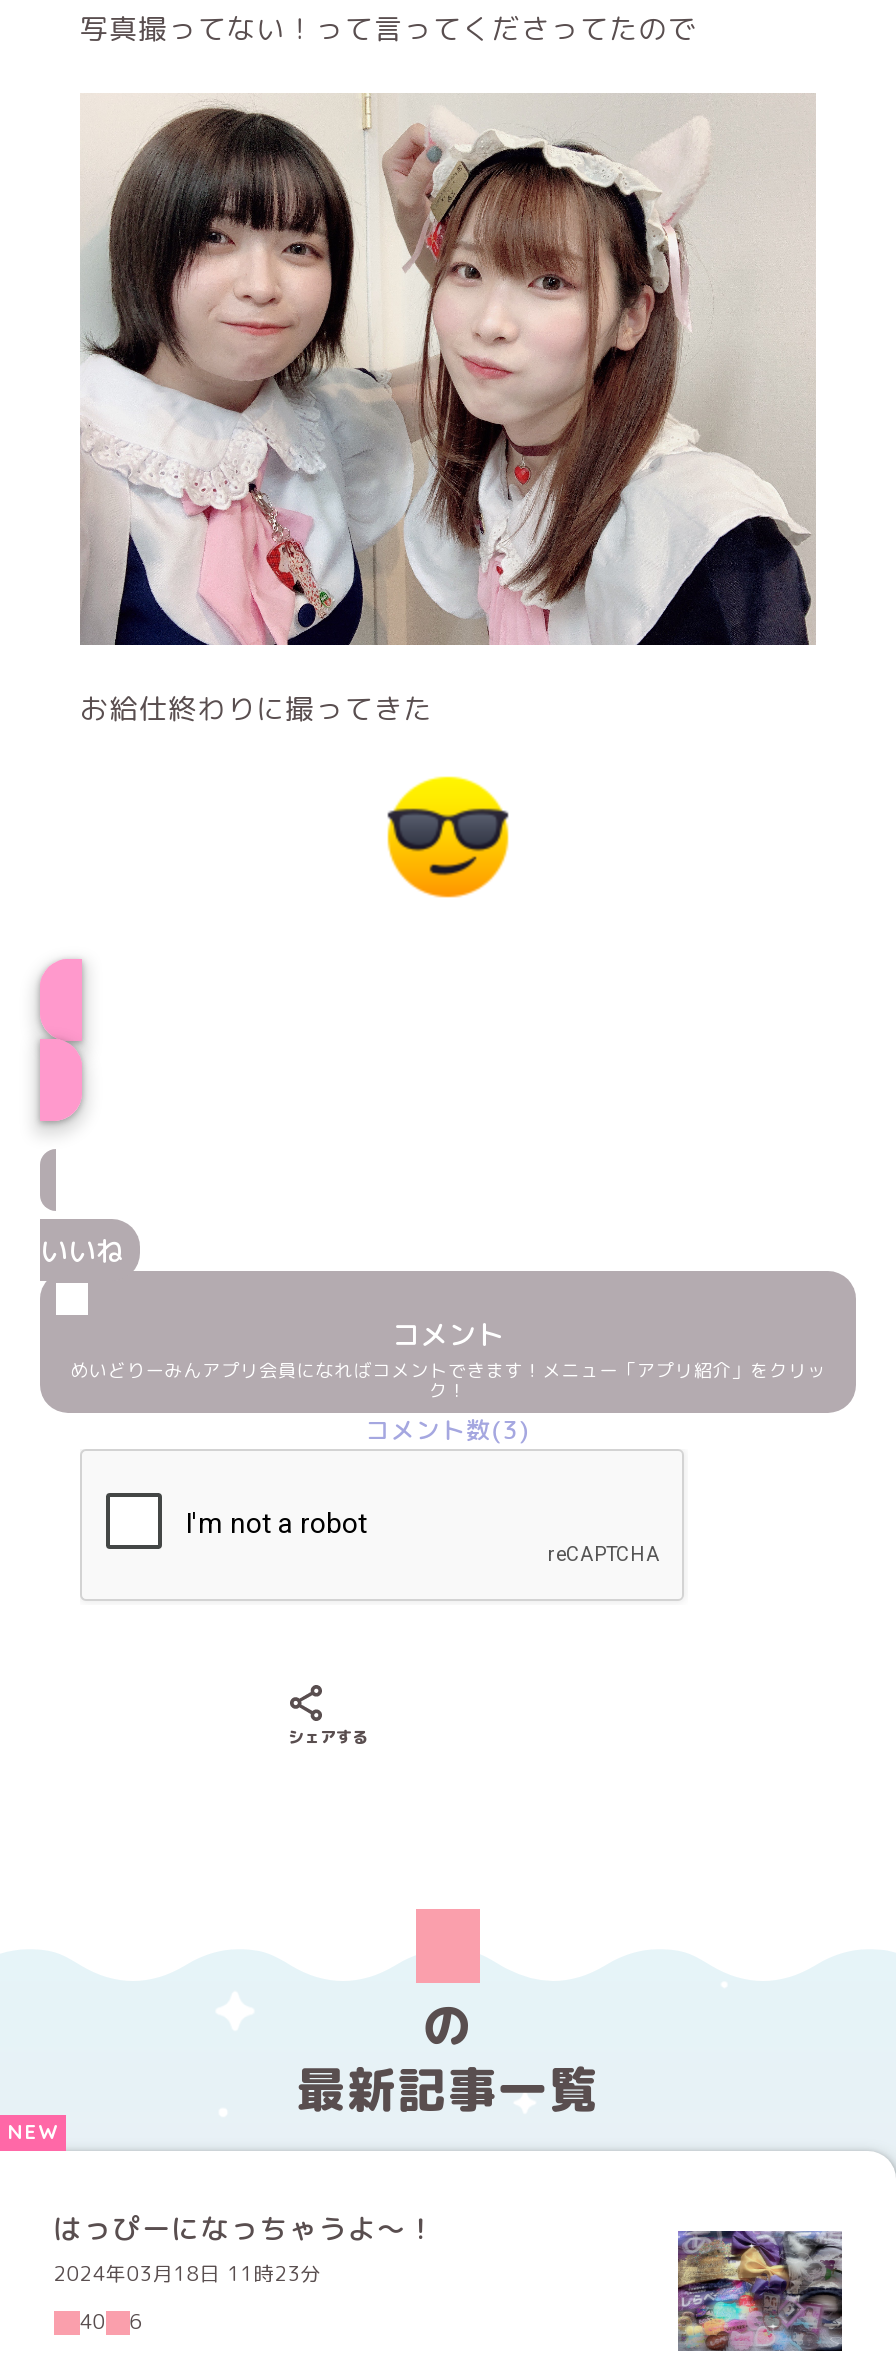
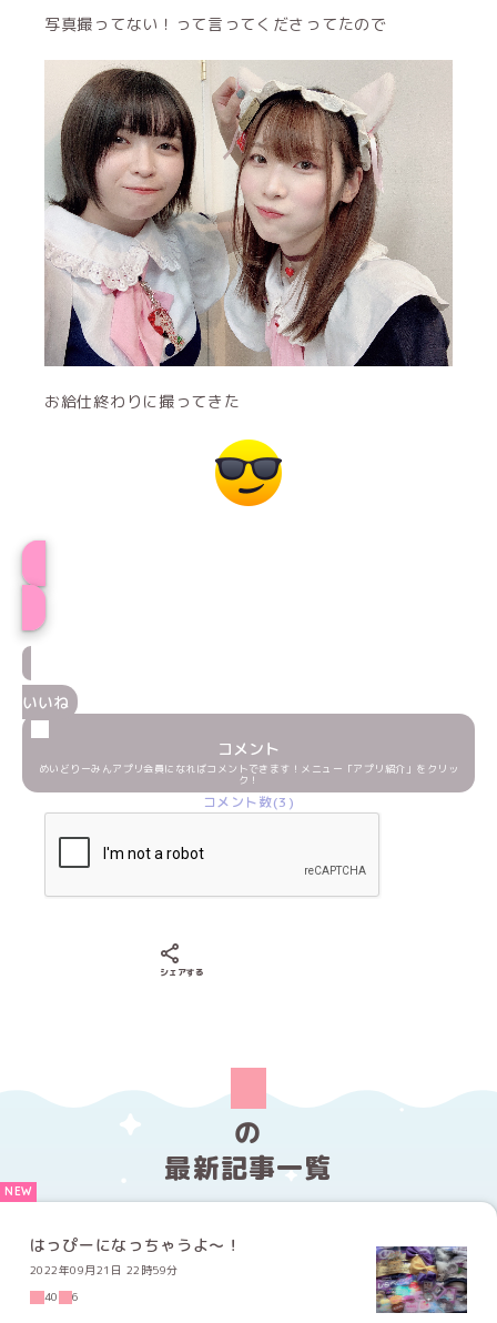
- 2024年03月18日 11時23分
+ 2022年09月21日 22時59分
